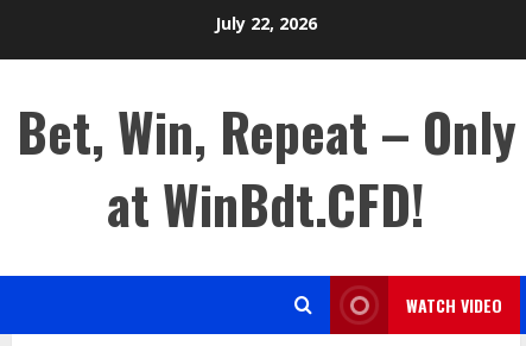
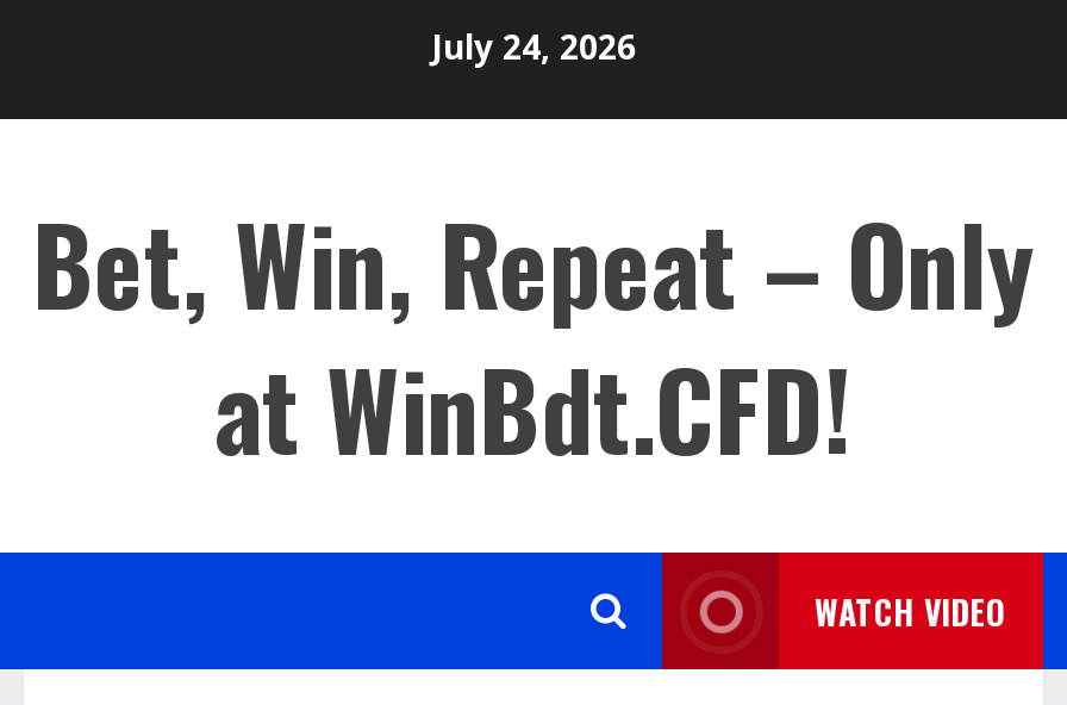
- July 22, 2026
+ July 24, 2026
